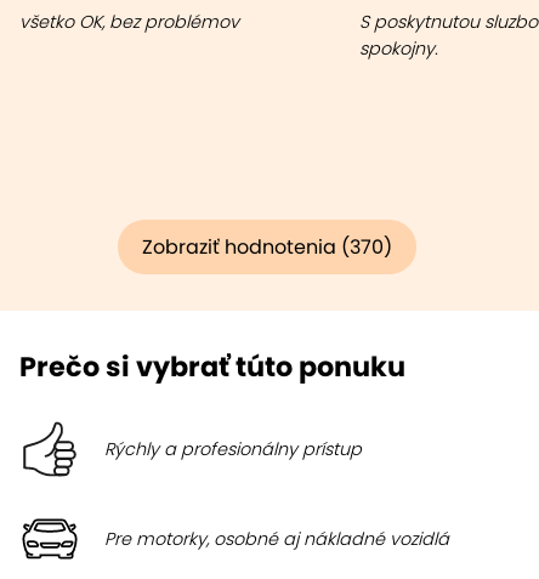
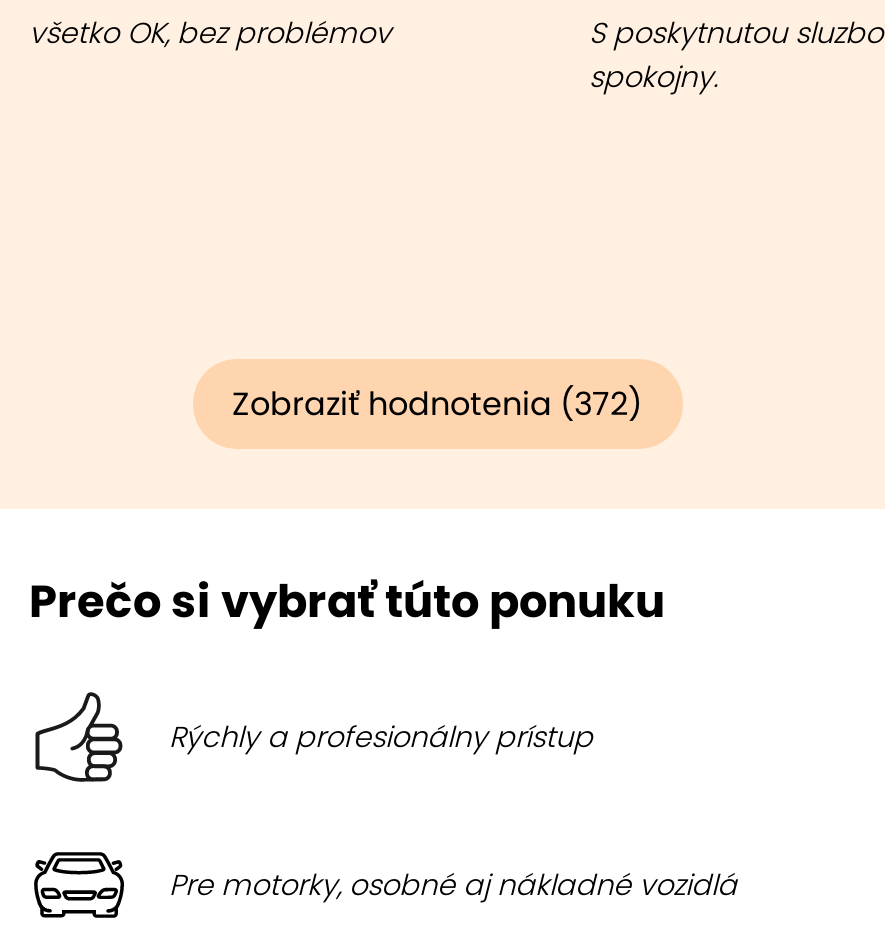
- Zobraziť hodnotenia (370)
+ Zobraziť hodnotenia (372)
